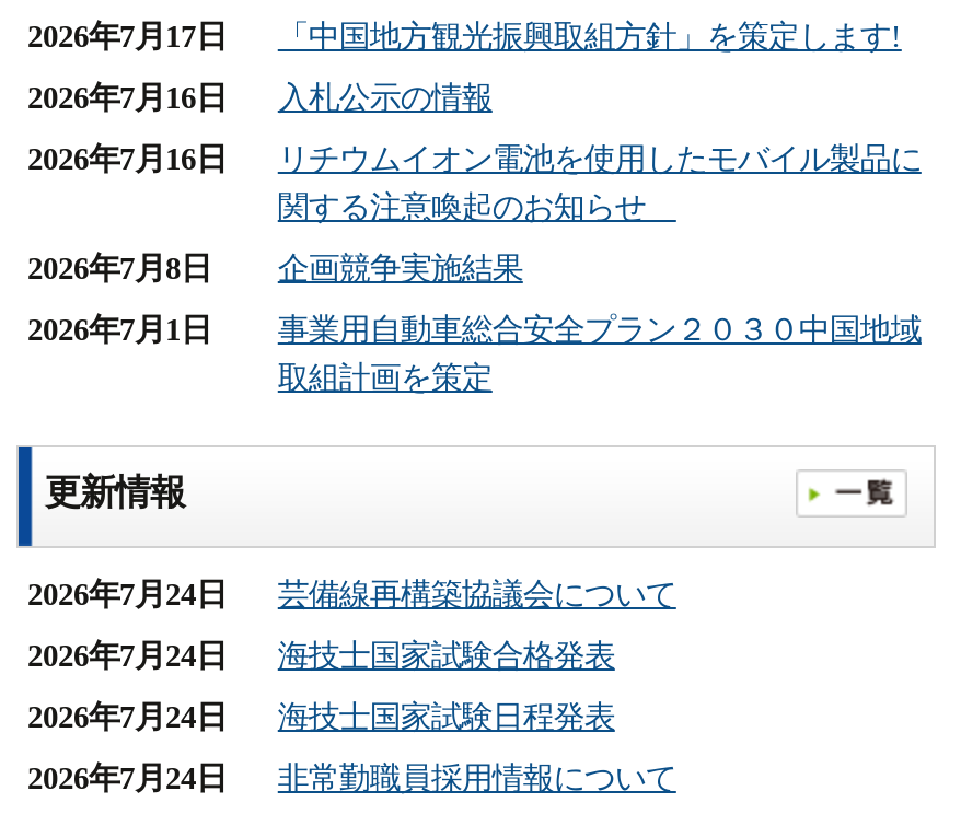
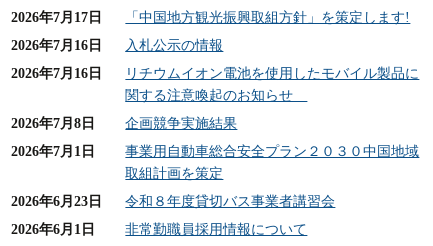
- 更新情報
- 2026年7月24日
- 芸備線再構築協議会について
- 2026年7月24日
- 海技士国家試験合格発表
- 2026年7月24日
- 海技士国家試験日程発表
- 2026年7月24日
+ 2026年6月23日
+ 令和８年度貸切バス事業者講習会
+ 2026年6月1日
